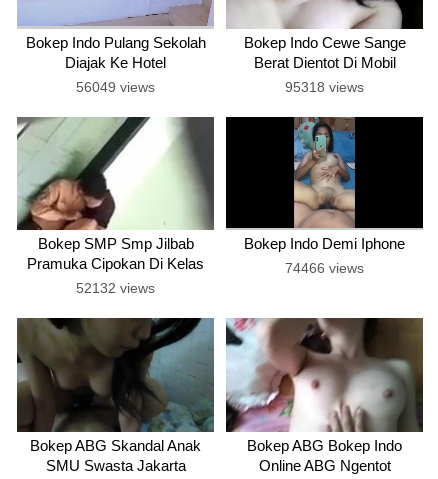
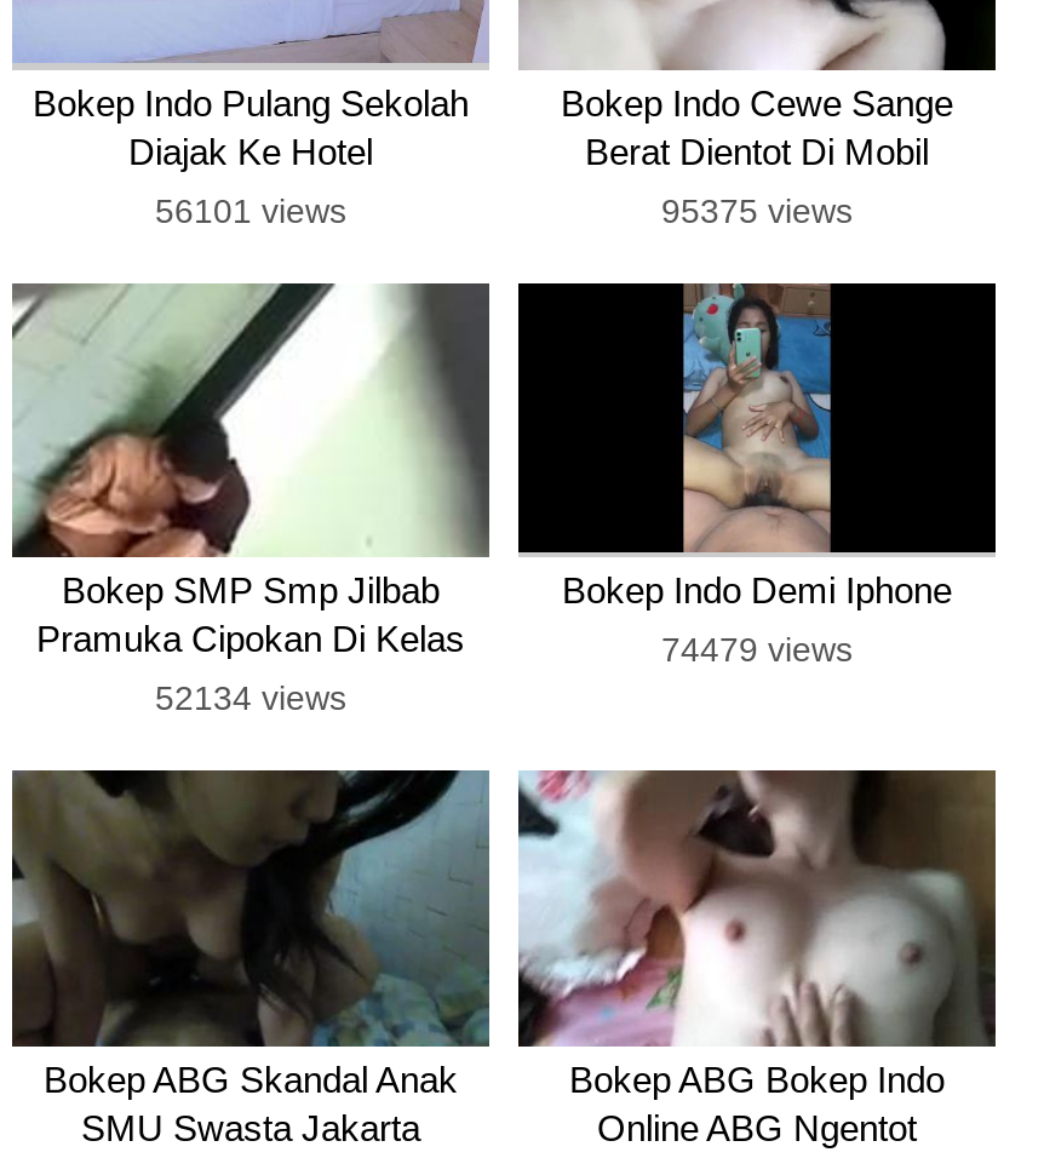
- 56049 views
+ 56101 views

- 95318 views
+ 95375 views

- 74466 views
+ 74479 views

- 52132 views
+ 52134 views
